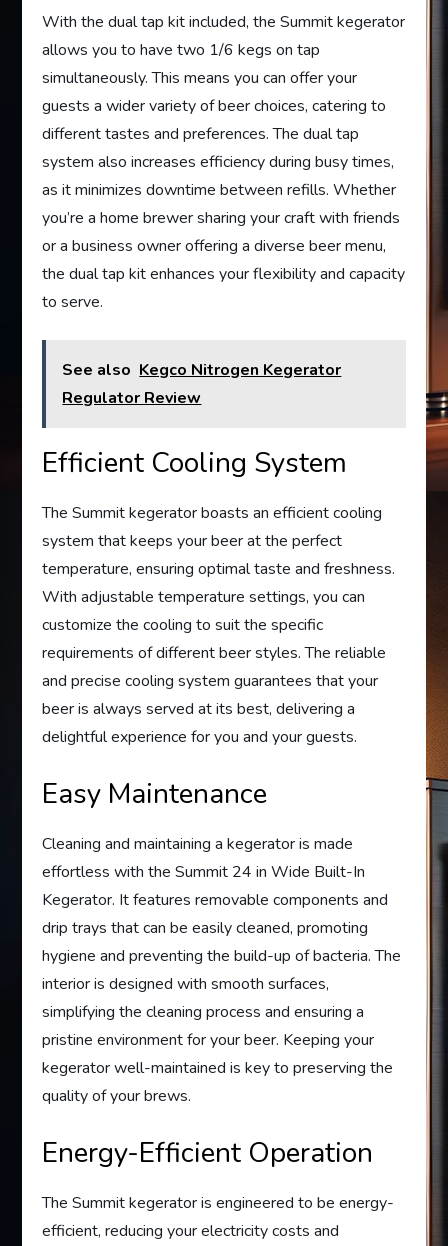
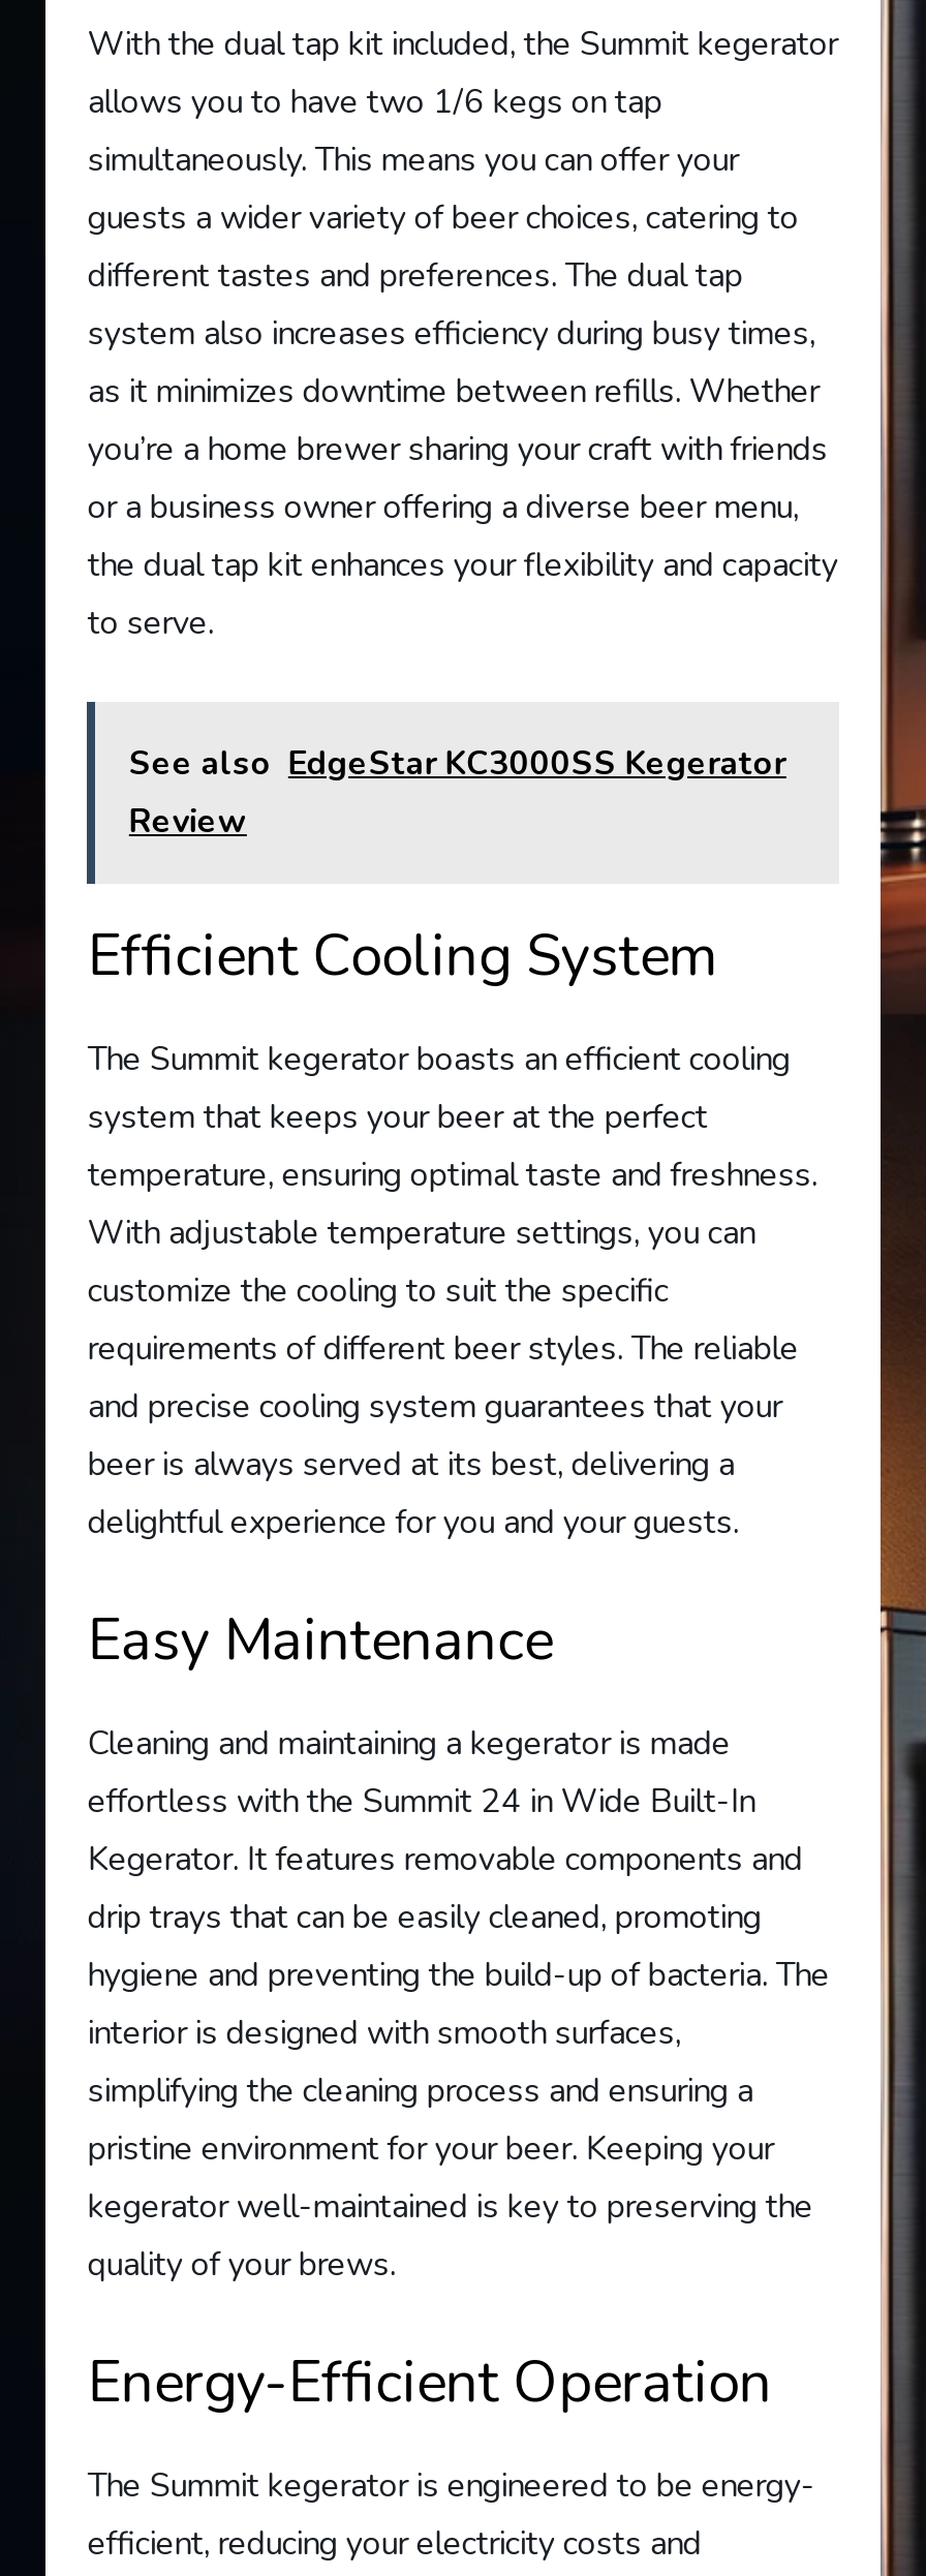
- See also Kegco Nitrogen Kegerator
- Regulator Review
+ See also EdgeStar KC3000SS Kegerator
+ Review
